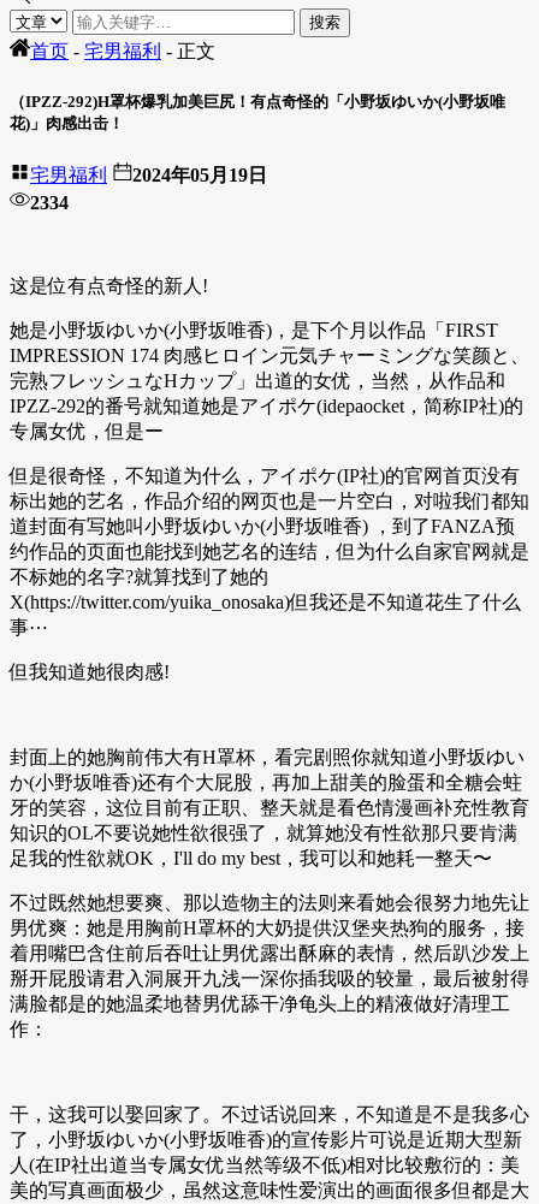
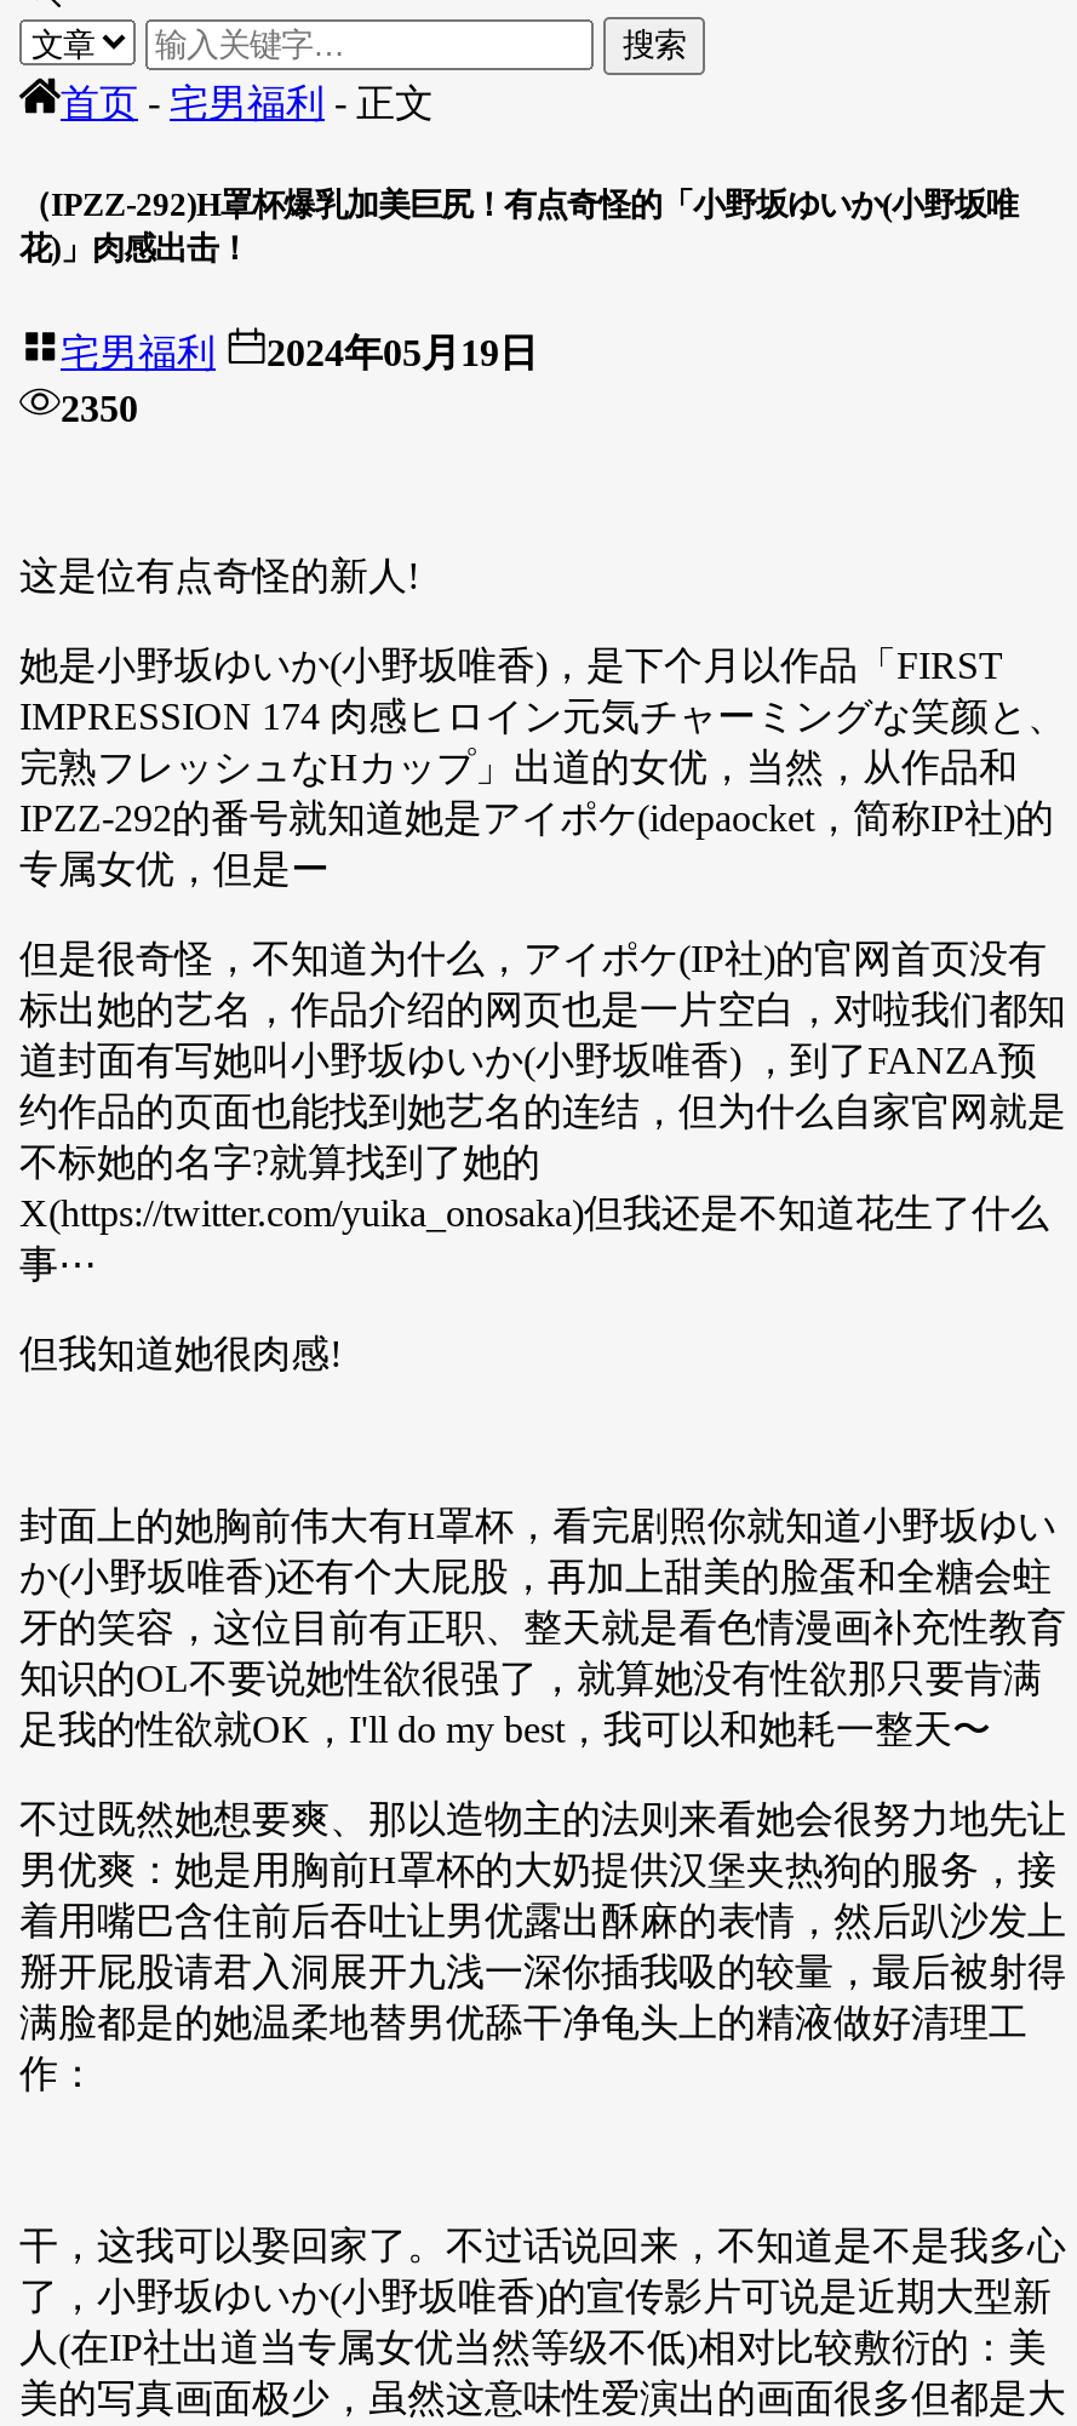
- 2334
+ 2350
